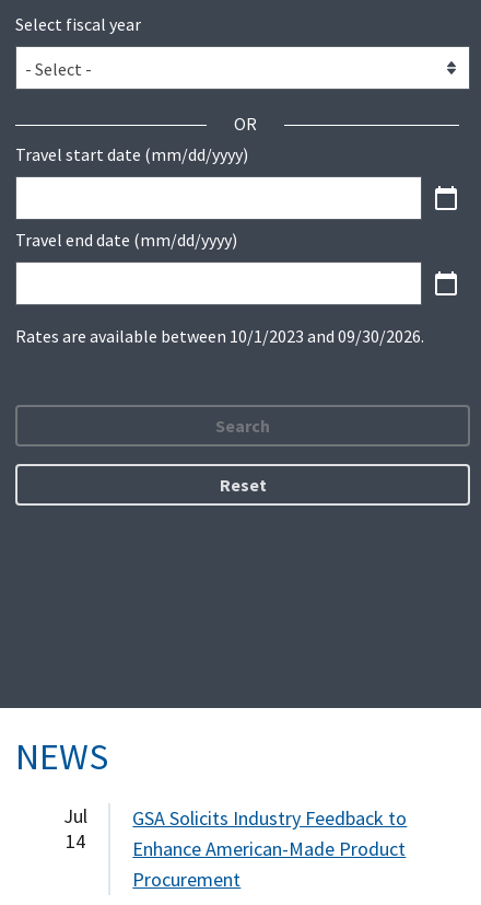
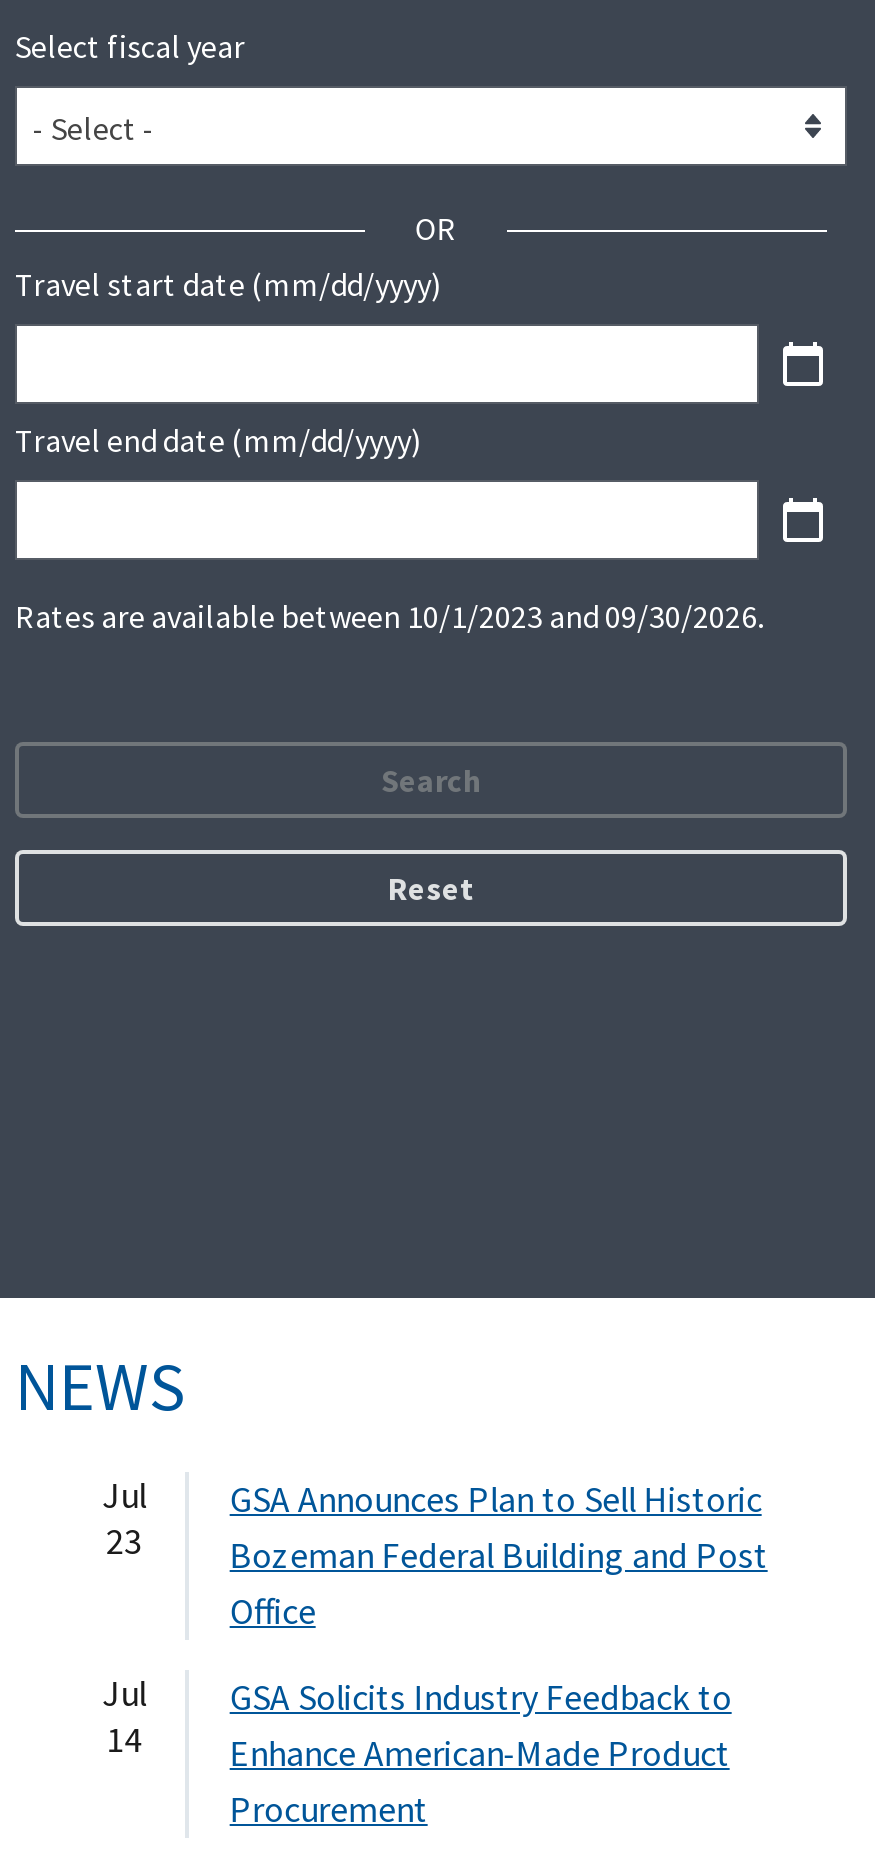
+ GSA Announces Plan to Sell Historic
+ Bozeman Federal Building and Post
+ Office
+ Jul

+ 23
